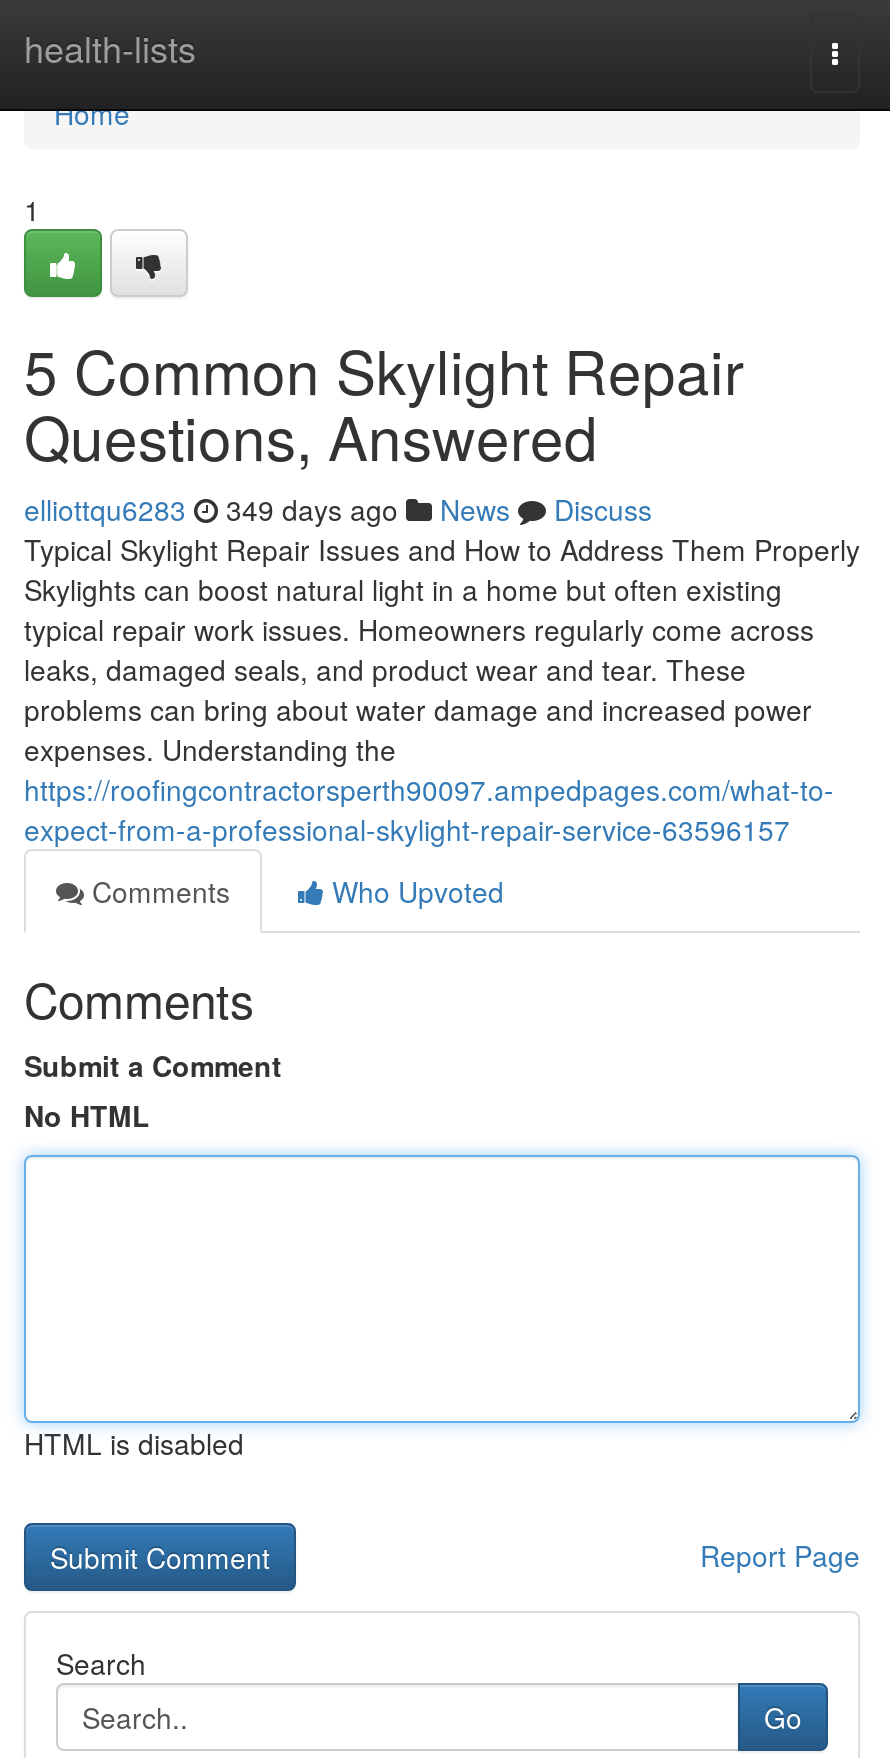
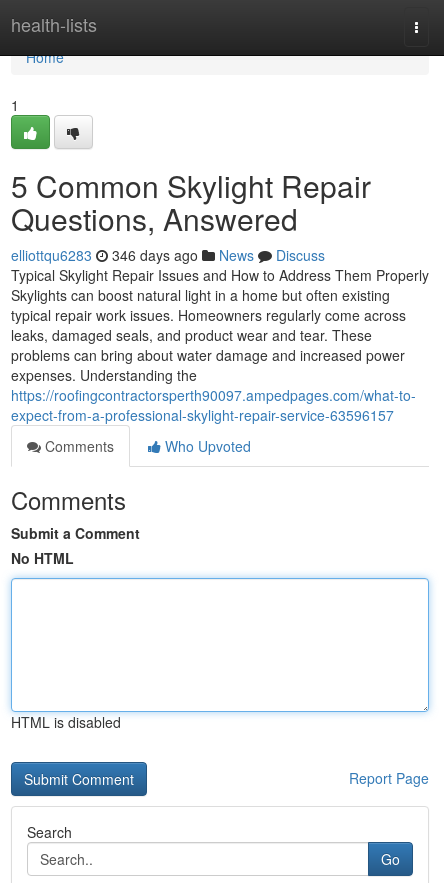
- elliottqu6283 349 days ago News Discuss
+ elliottqu6283 346 days ago News Discuss
